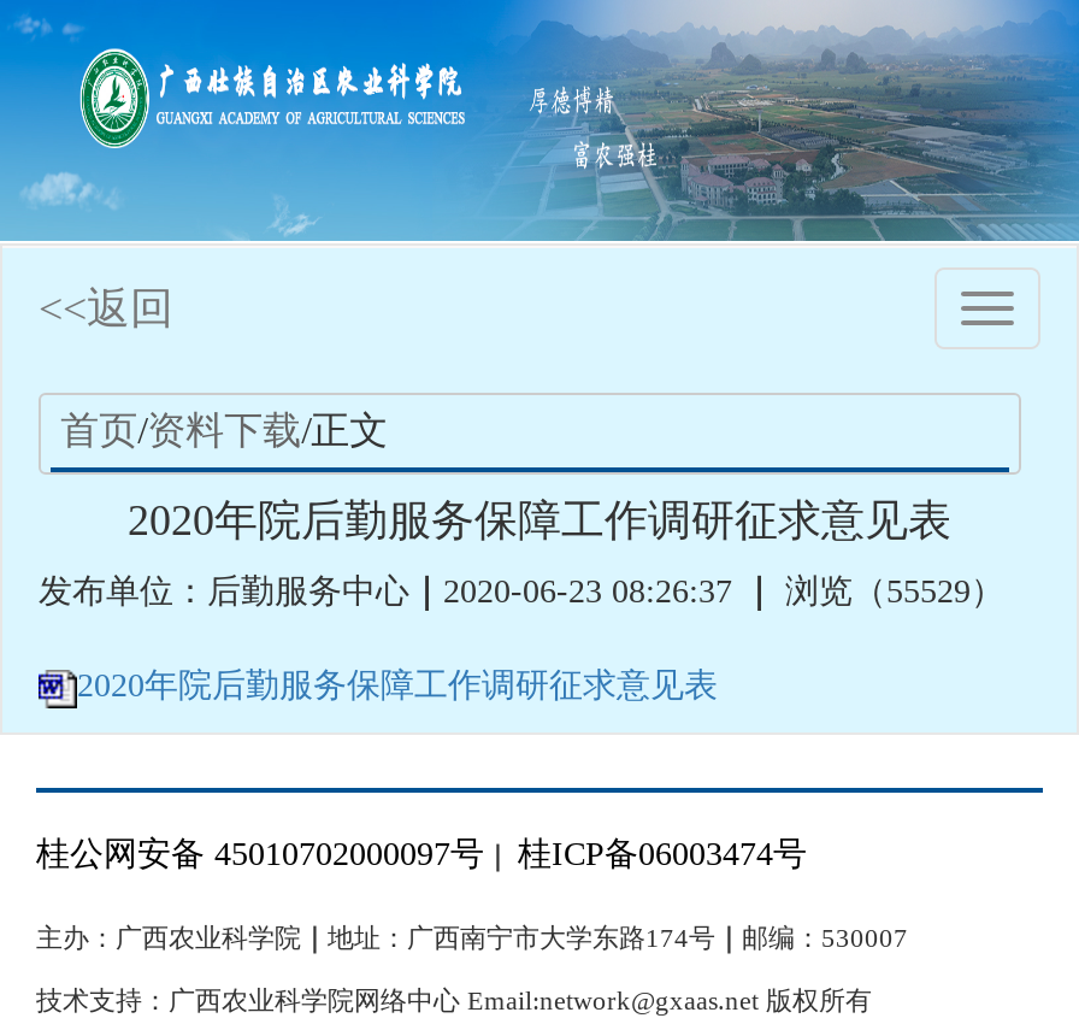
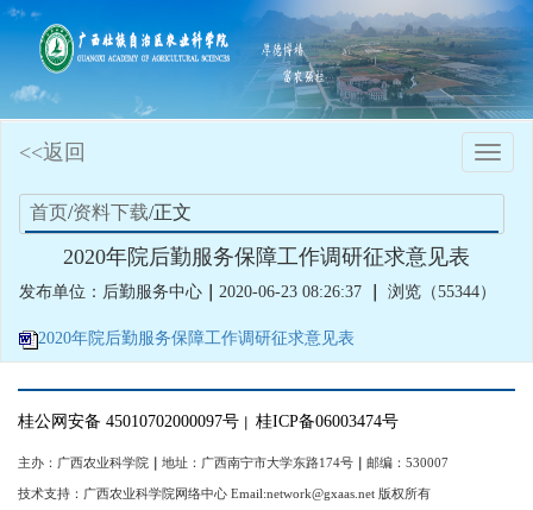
- 发布单位：后勤服务中心｜2020-06-23 08:26:37｜浏览（55529）
+ 发布单位：后勤服务中心｜2020-06-23 08:26:37｜浏览（55344）
